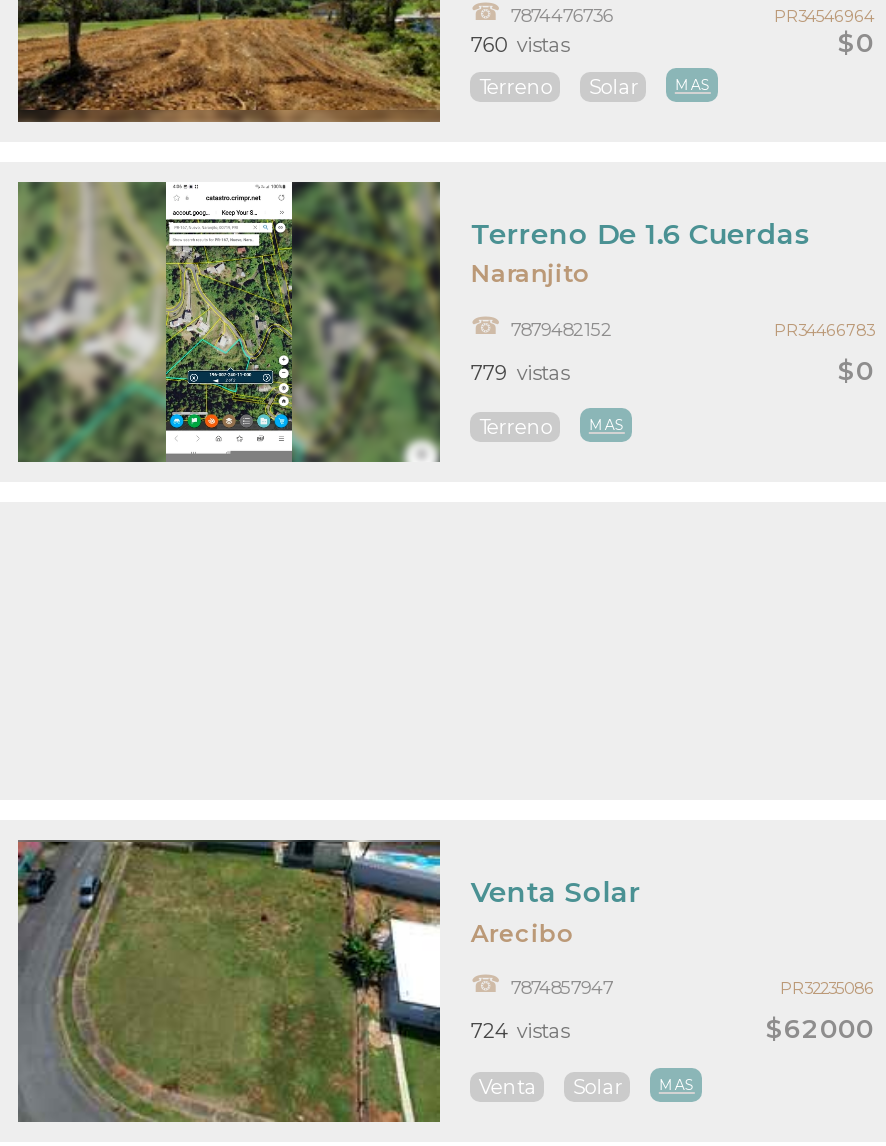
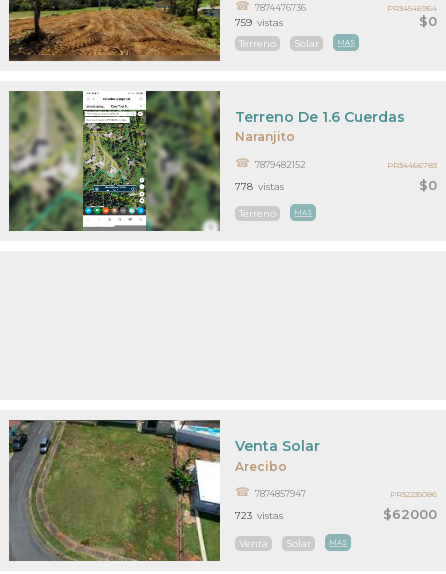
- 760 vistas
+ 759 vistas

- 779 vistas
+ 778 vistas

- 724 vistas
+ 723 vistas
